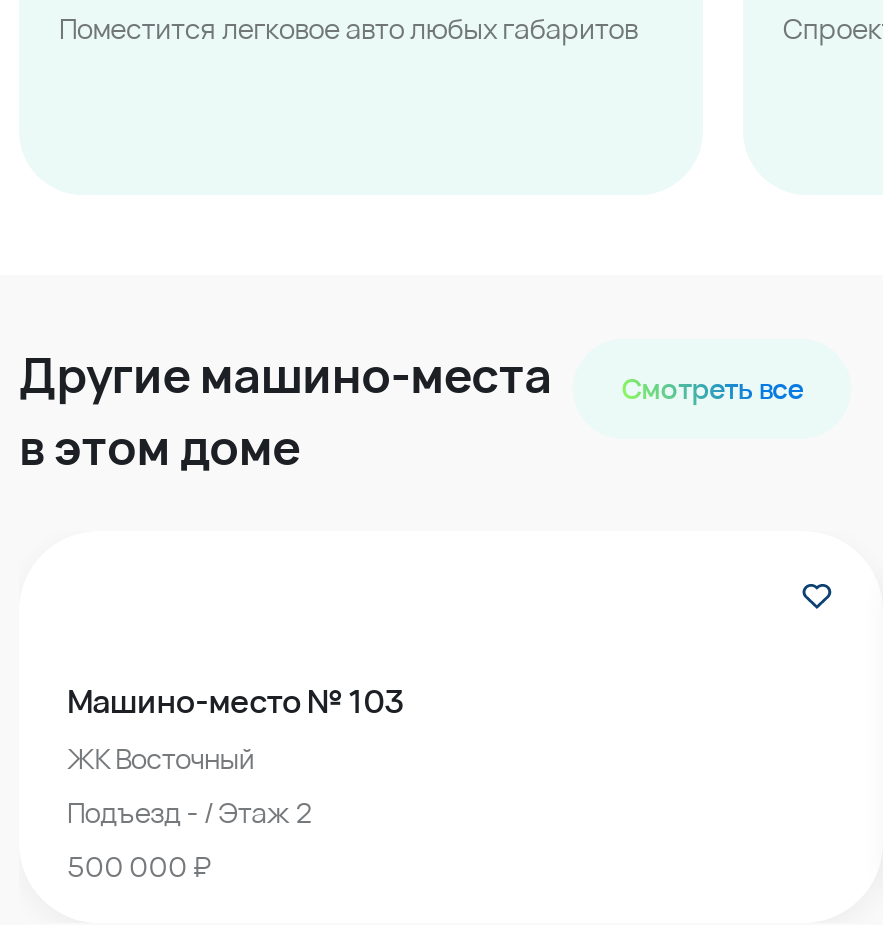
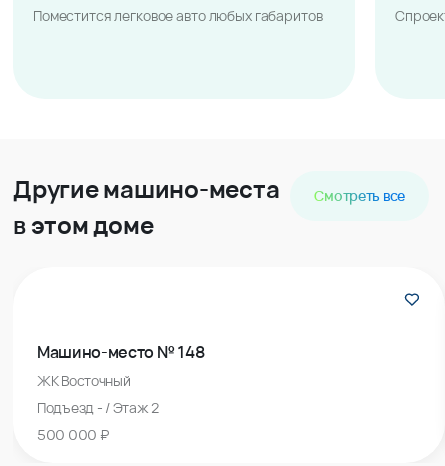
- Машино-место № 103
+ Машино-место № 148
